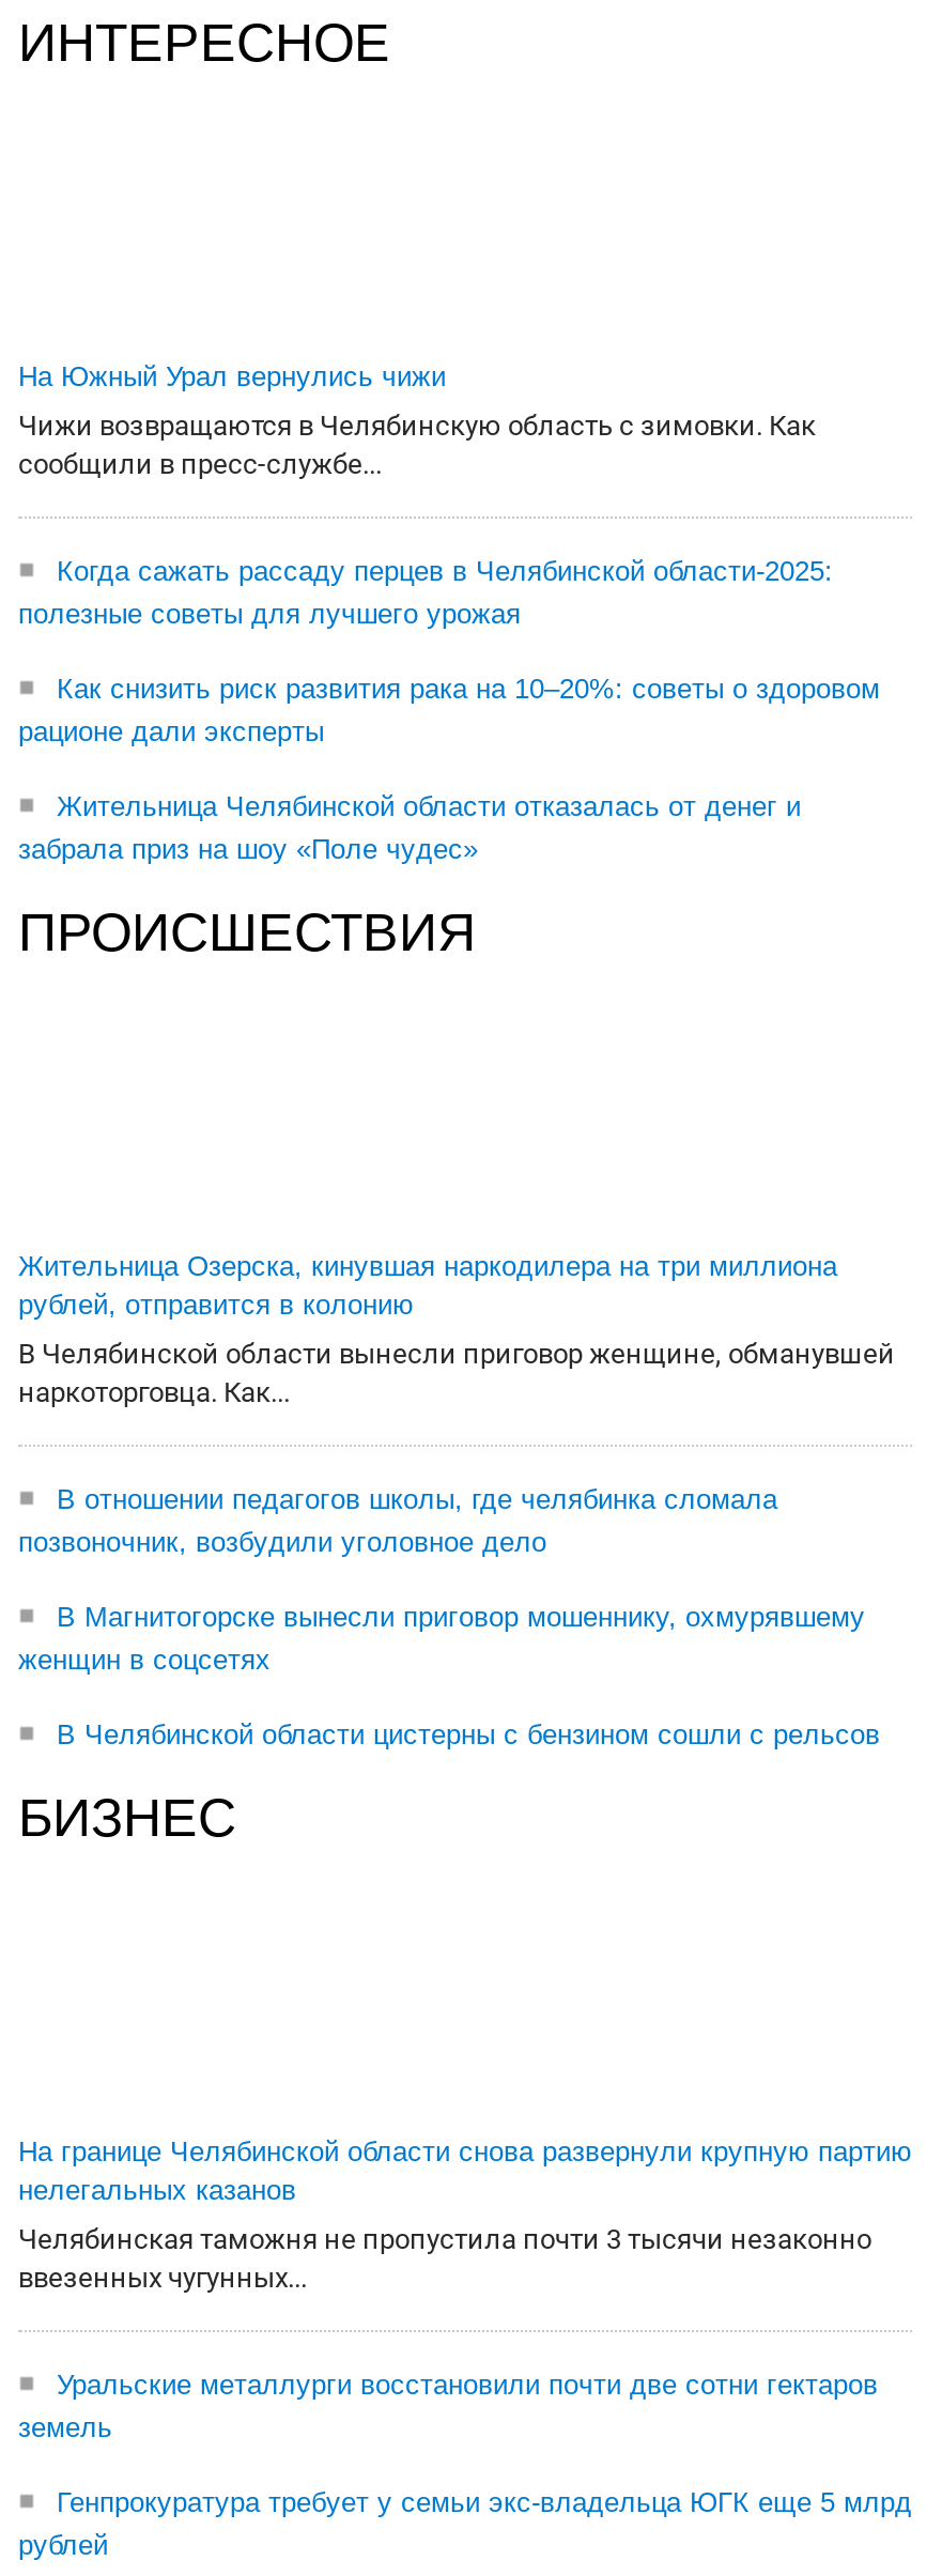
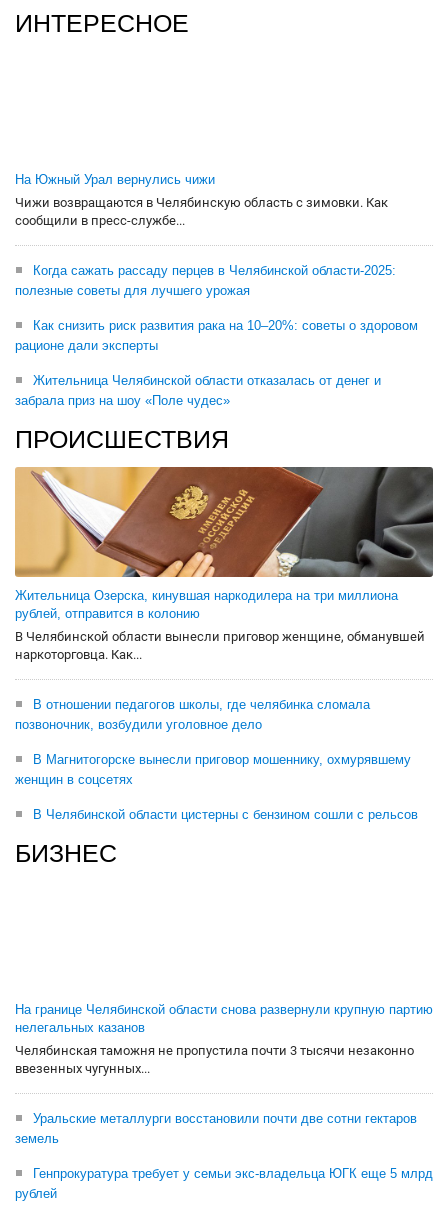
+ [image]
